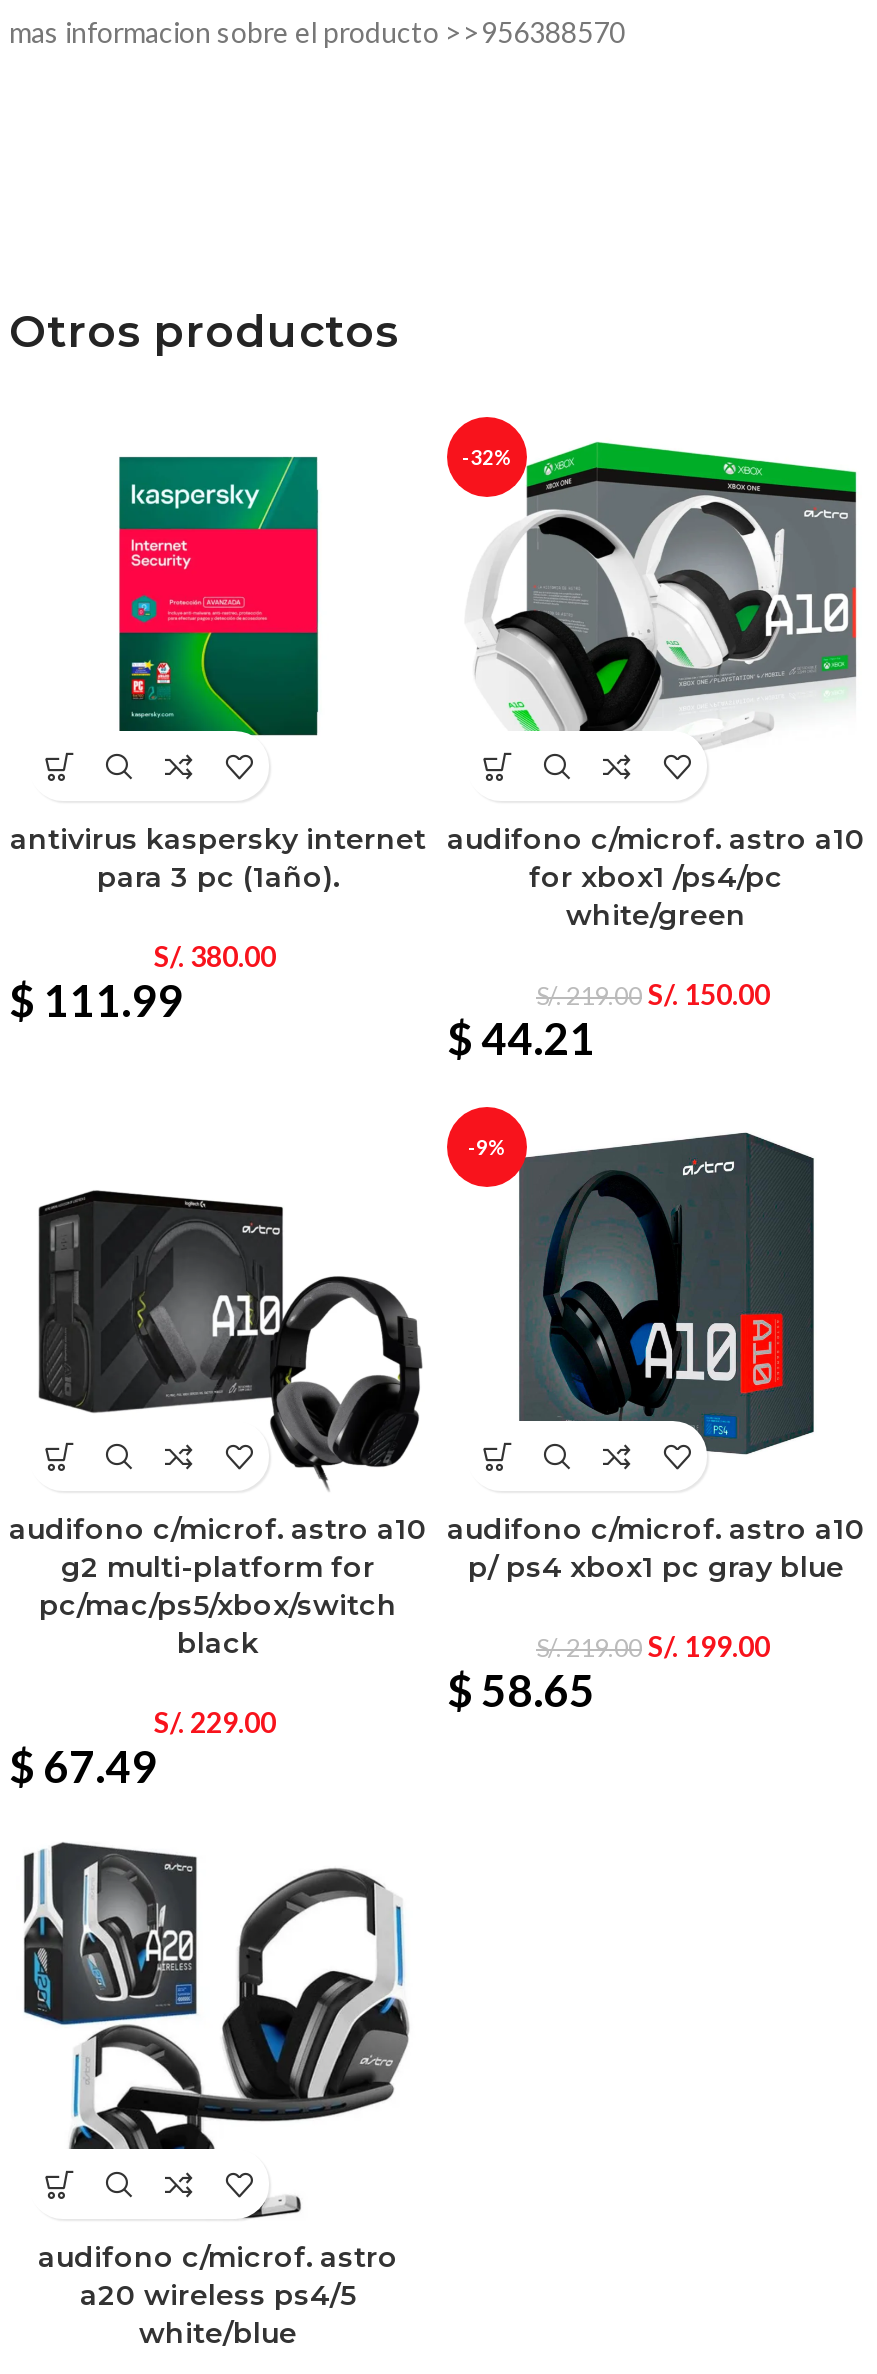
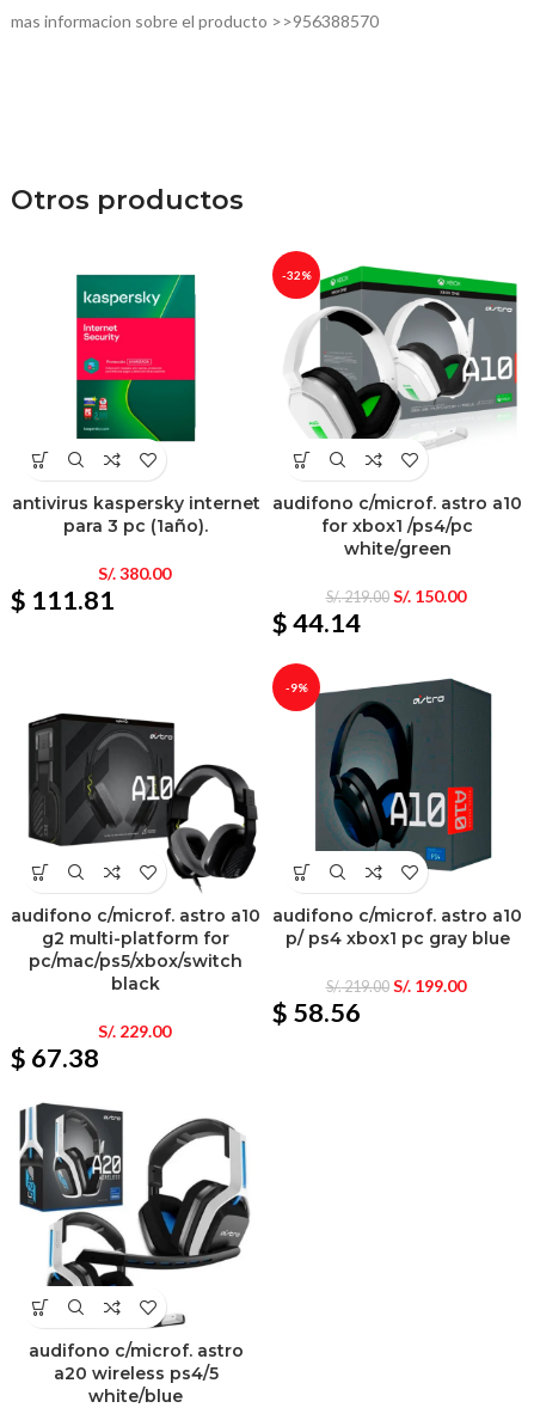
- $ 111.99
+ $ 111.81

- $ 44.21
+ $ 44.14

- $ 58.65
+ $ 58.56

- $ 67.49
+ $ 67.38
